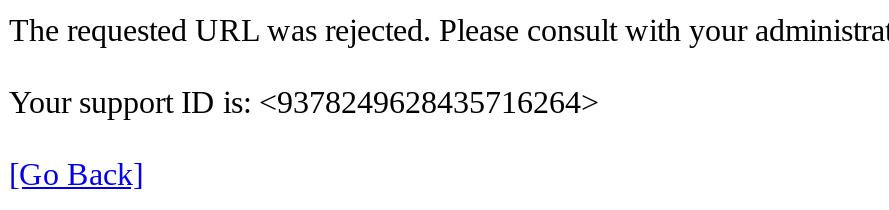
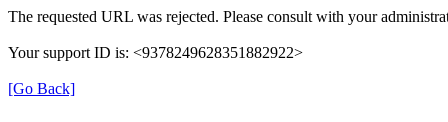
- Your support ID is: <9378249628435716264>
+ Your support ID is: <9378249628351882922>
